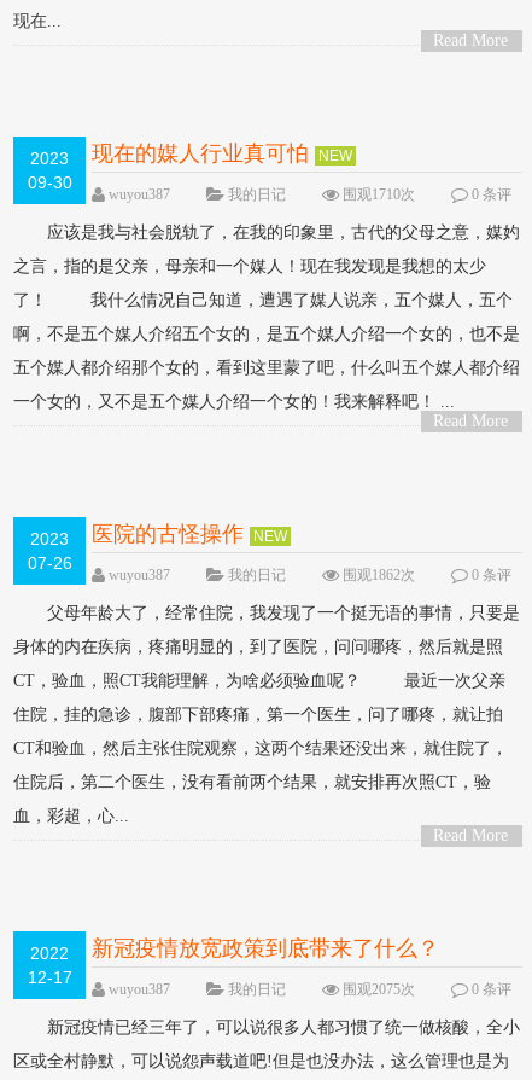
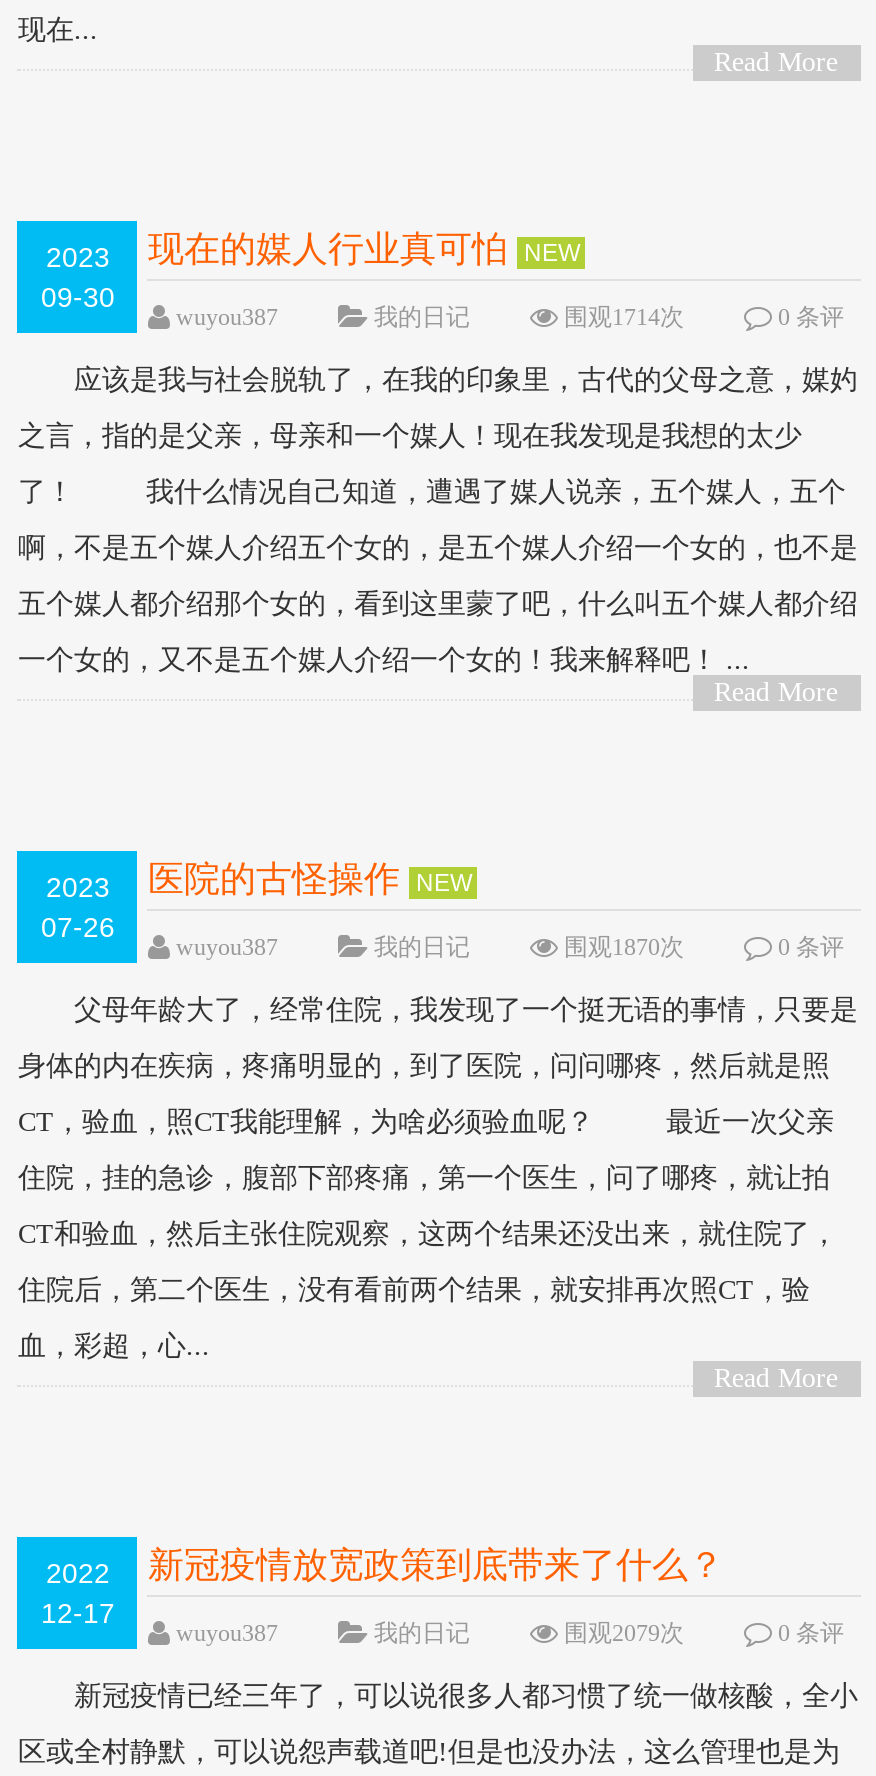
- 围观1710次
+ 围观1714次

- 围观1862次
+ 围观1870次

- 围观2075次
+ 围观2079次
